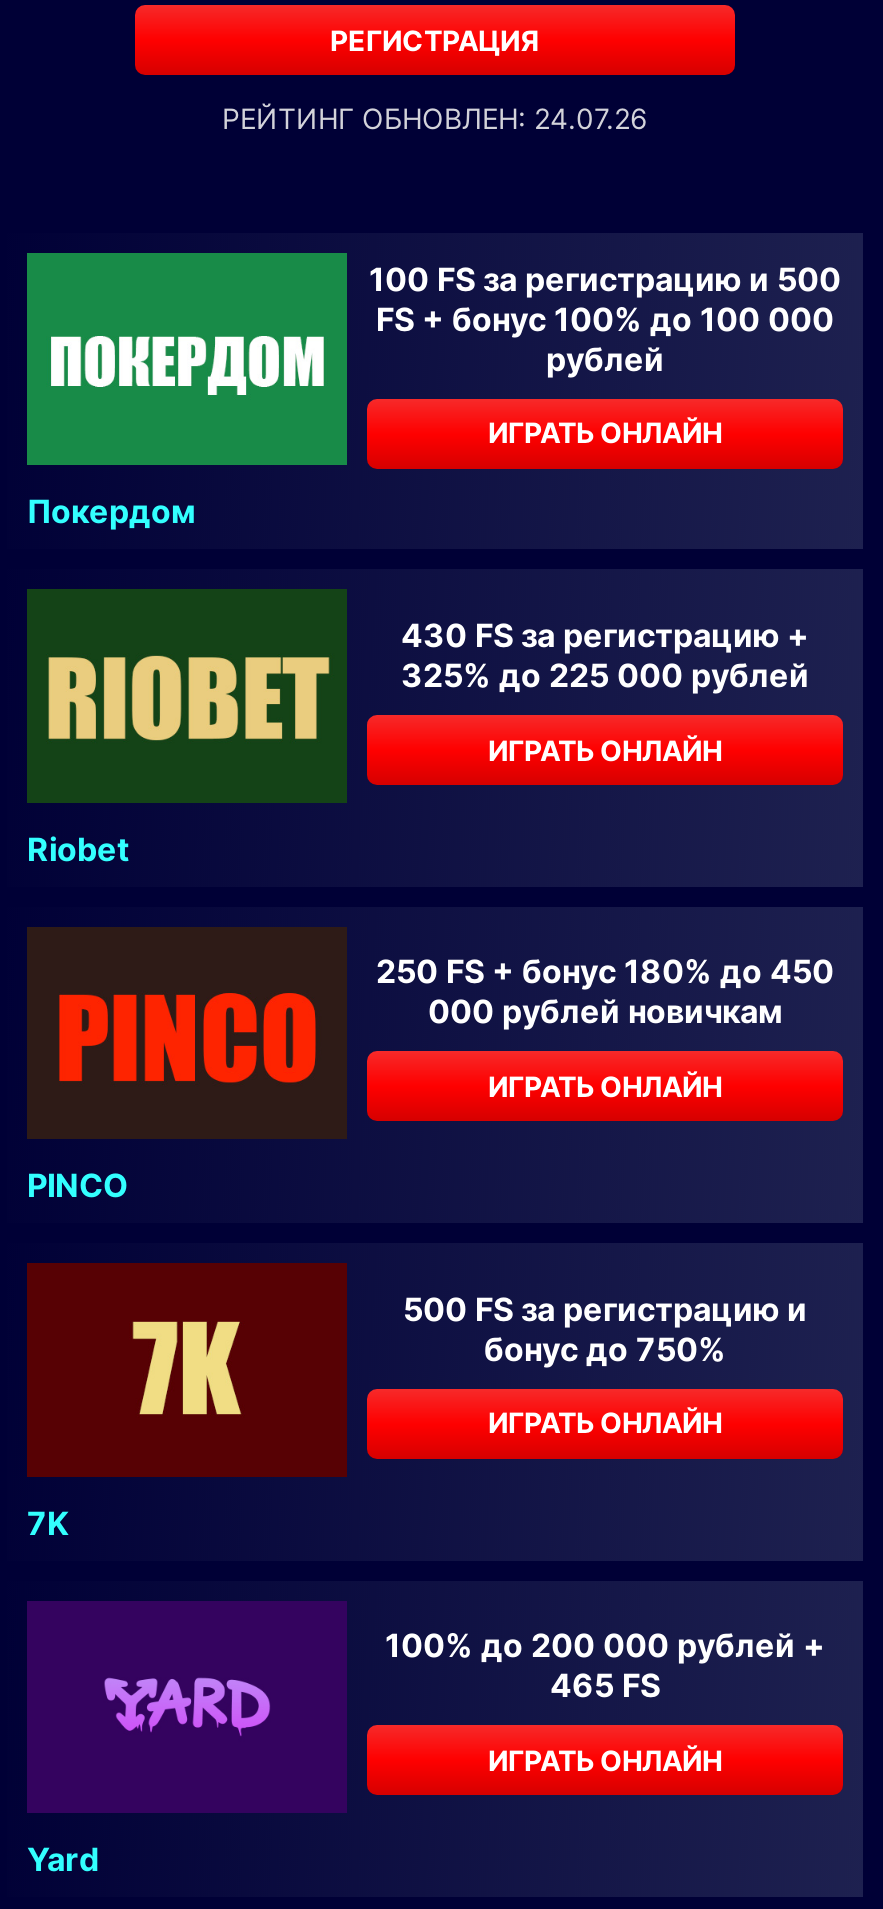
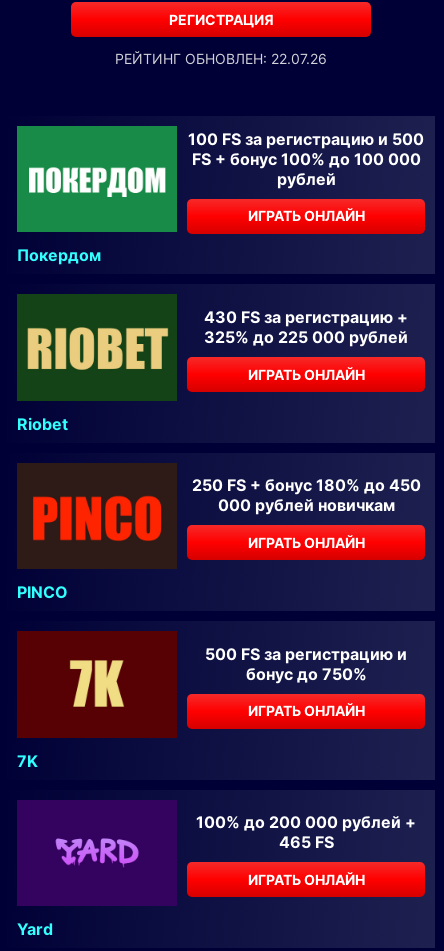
- РЕЙТИНГ ОБНОВЛЕН: 24.07.26
+ РЕЙТИНГ ОБНОВЛЕН: 22.07.26
